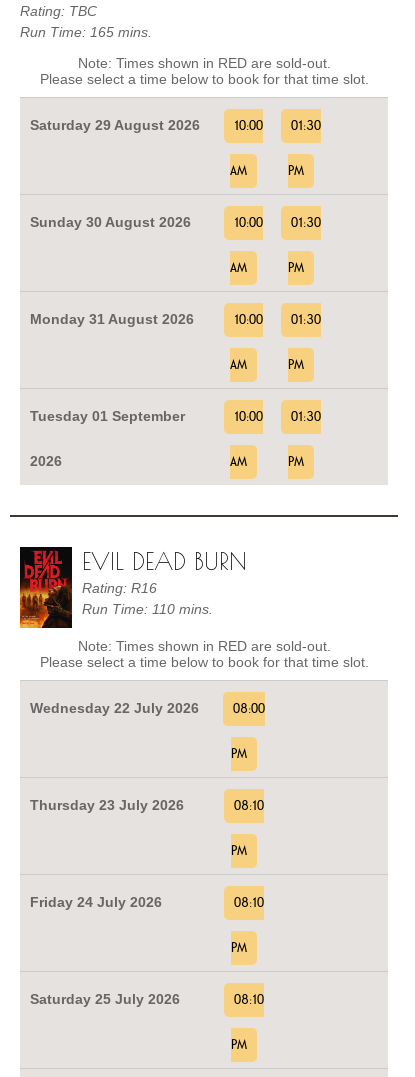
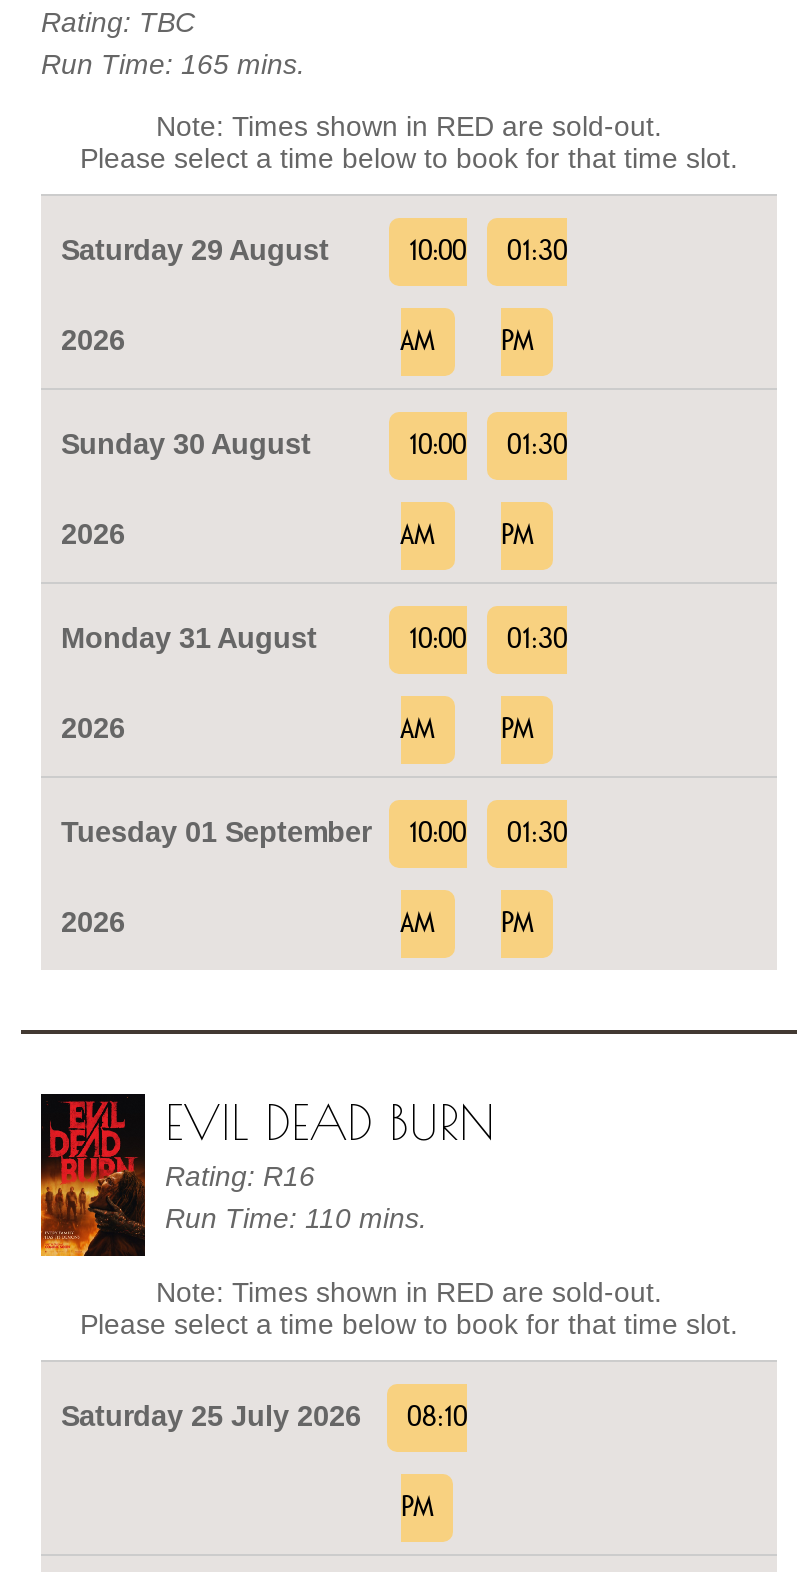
- Wednesday 22 July 2026
- 08:00
- PM
- Thursday 23 July 2026
- 08:10
- PM
- Friday 24 July 2026
- 08:10
- PM
